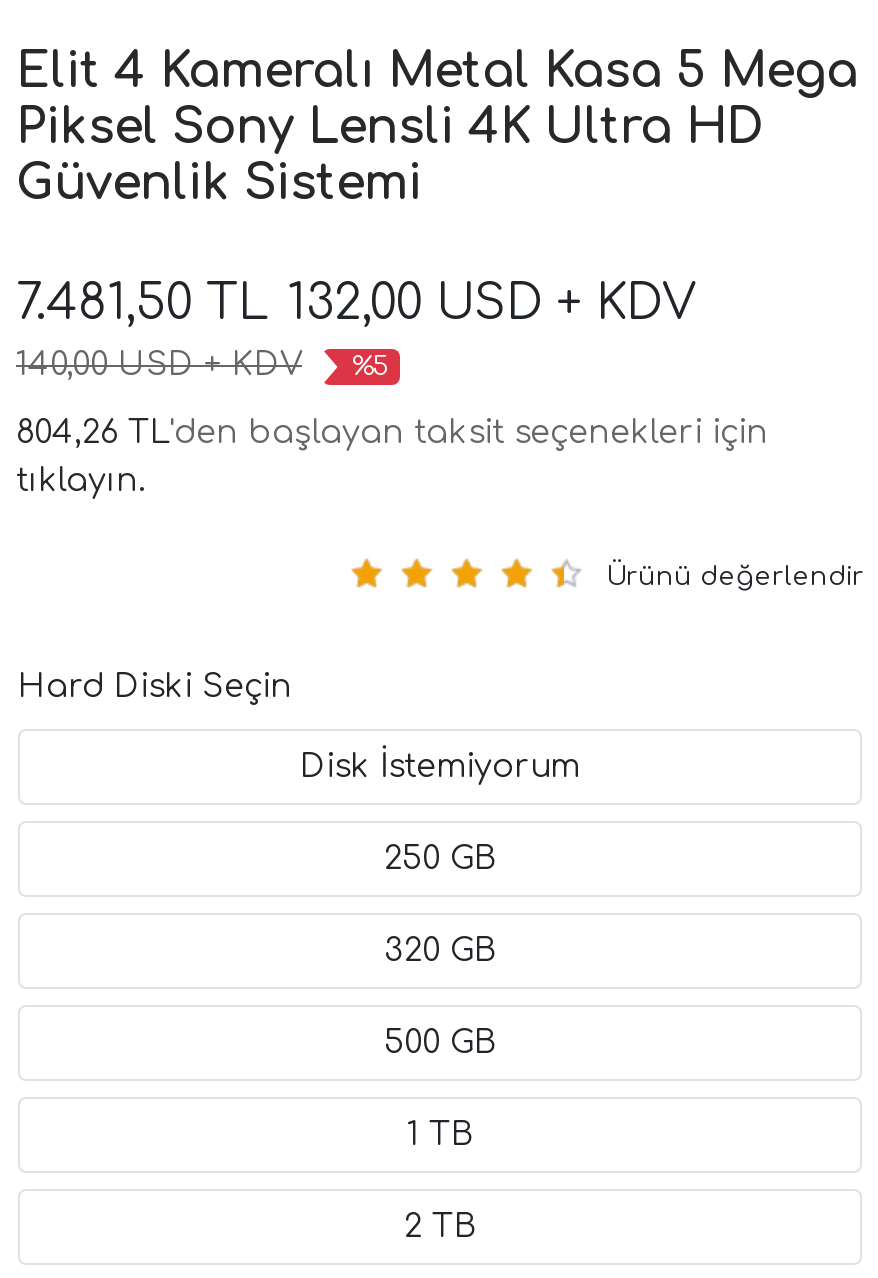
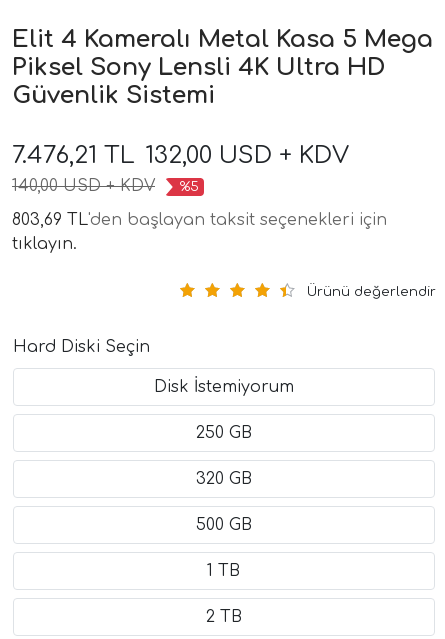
- 7.481,50 TL 132,00 USD + KDV
+ 7.476,21 TL 132,00 USD + KDV

- 804,26 TL'den başlayan taksit seçenekleri için
+ 803,69 TL'den başlayan taksit seçenekleri için
